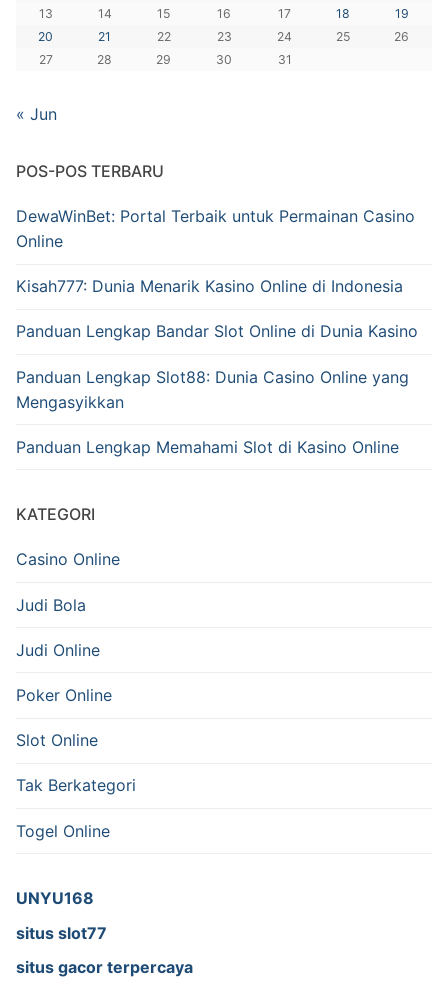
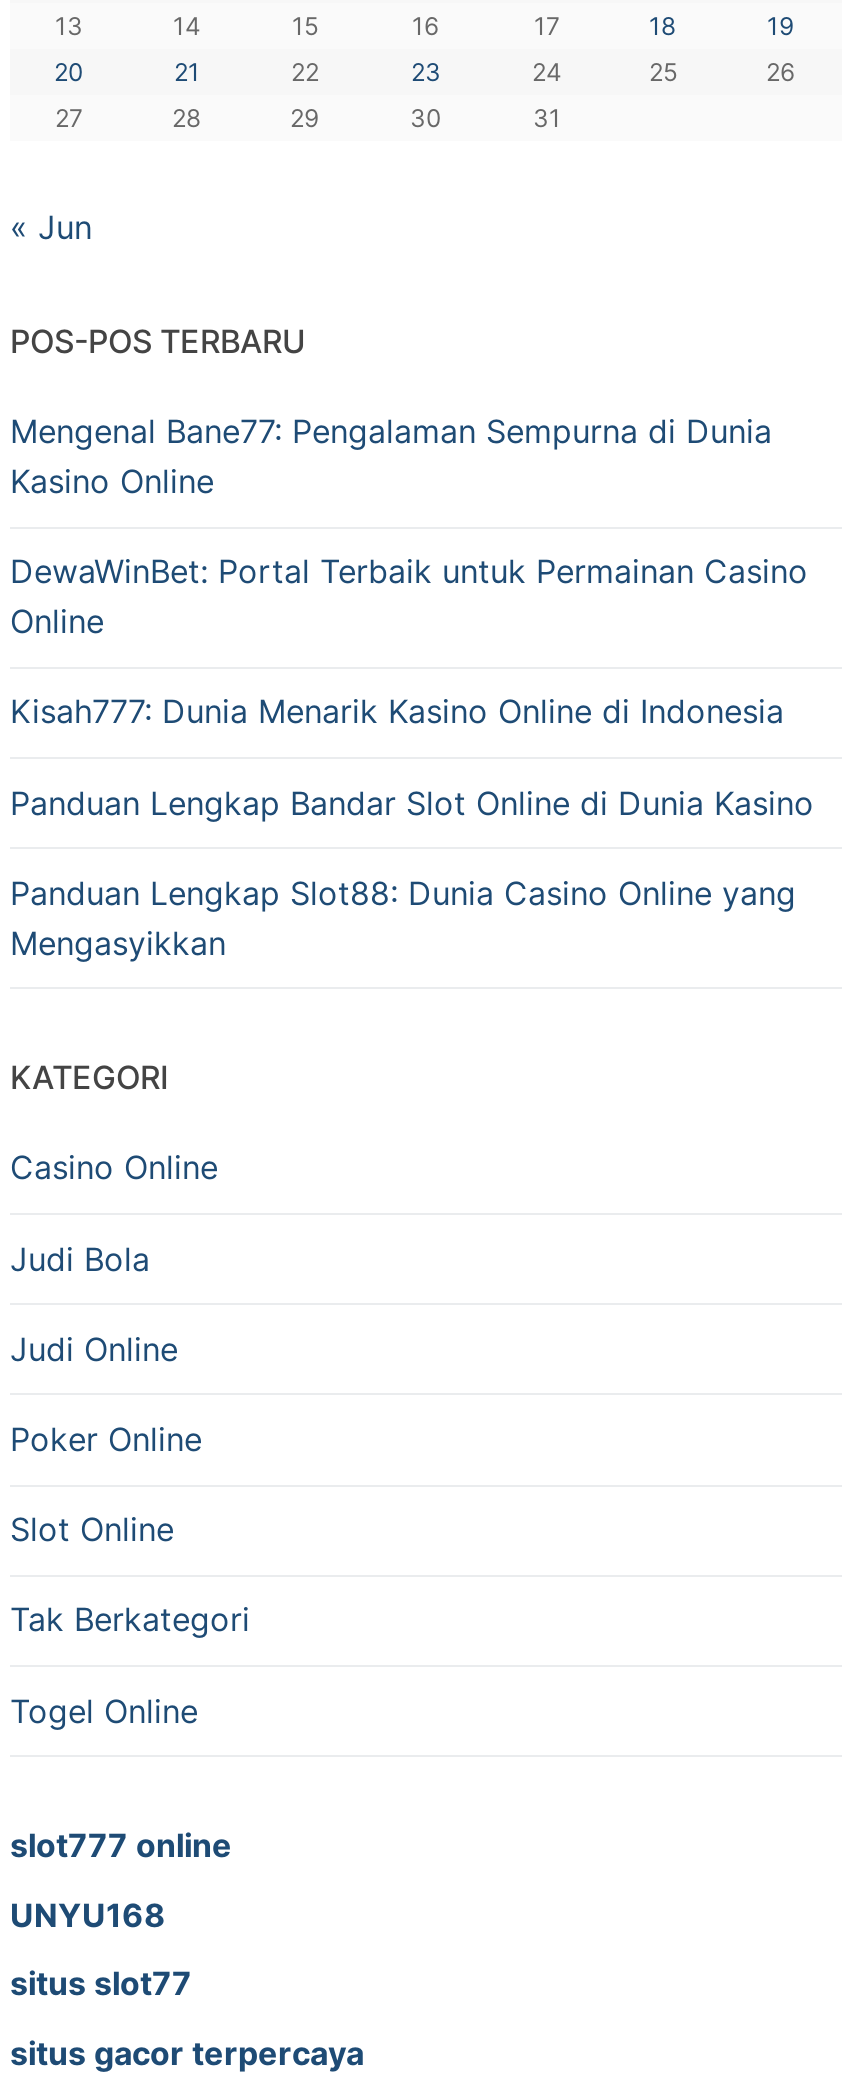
+ Mengenal Bane77: Pengalaman Sempurna di Dunia
+ Kasino Online

- Panduan Lengkap Memahami Slot di Kasino Online

+ slot777 online
